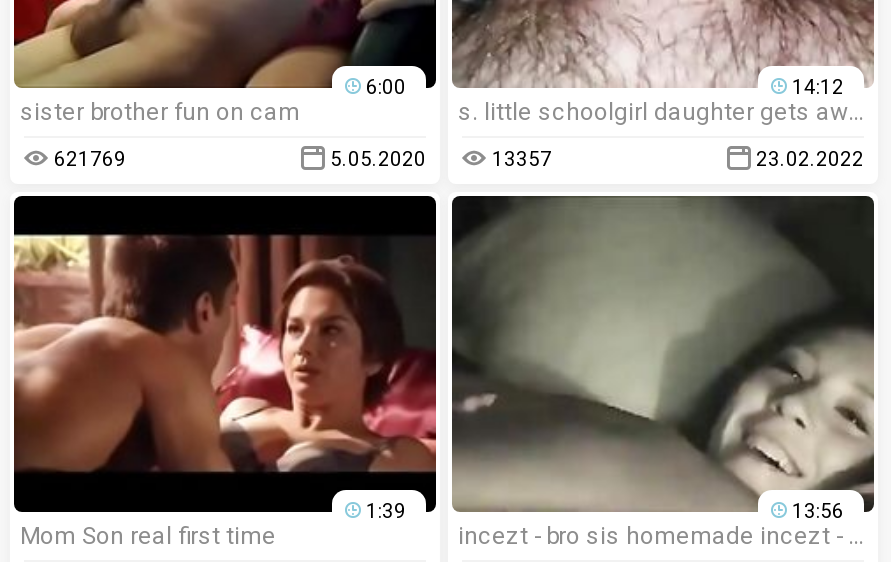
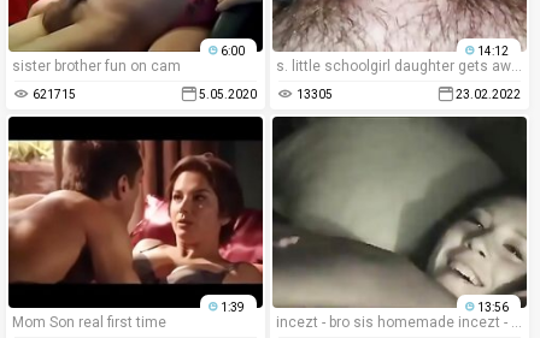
- 621769
+ 621715

- 13357
+ 13305
